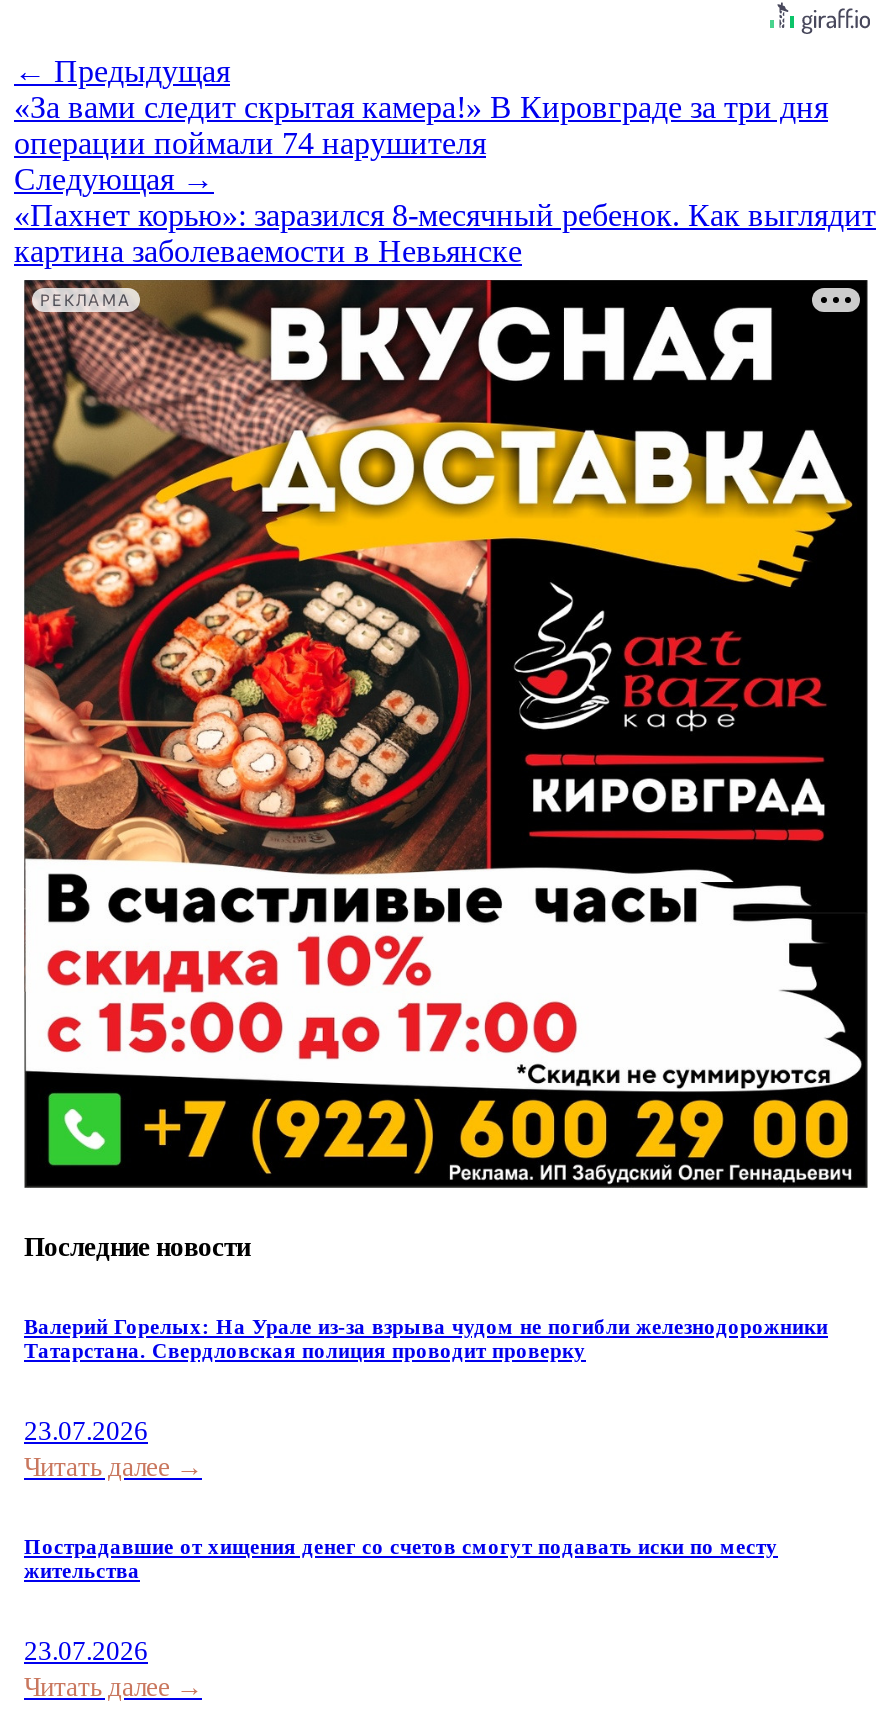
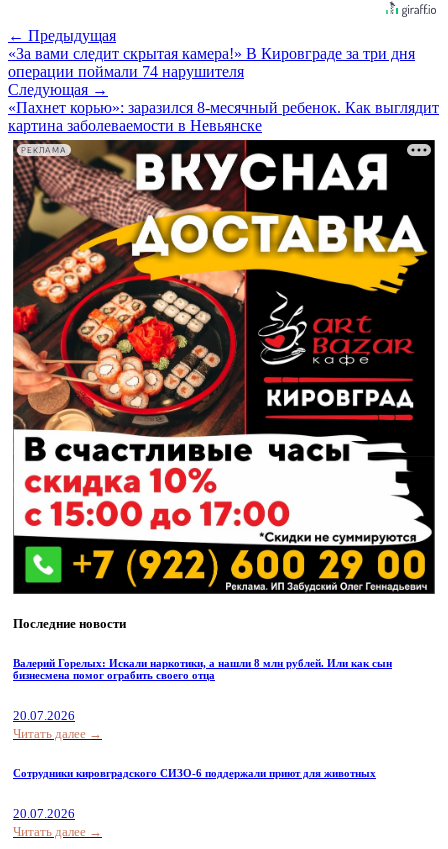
- Валерий Горелых: На Урале из-за взрыва чудом не погибли железнодорожники
- Татарстана. Свердловская полиция проводит проверку
+ Валерий Горелых: Искали наркотики, а нашли 8 млн рублей. Или как сын
+ бизнесмена помог ограбить своего отца

- 23.07.2026
+ 20.07.2026

- Пострадавшие от хищения денег со счетов смогут подавать иски по месту
- жительства
+ Сотрудники кировградского СИЗО-6 поддержали приют для животных

- 23.07.2026
+ 20.07.2026
